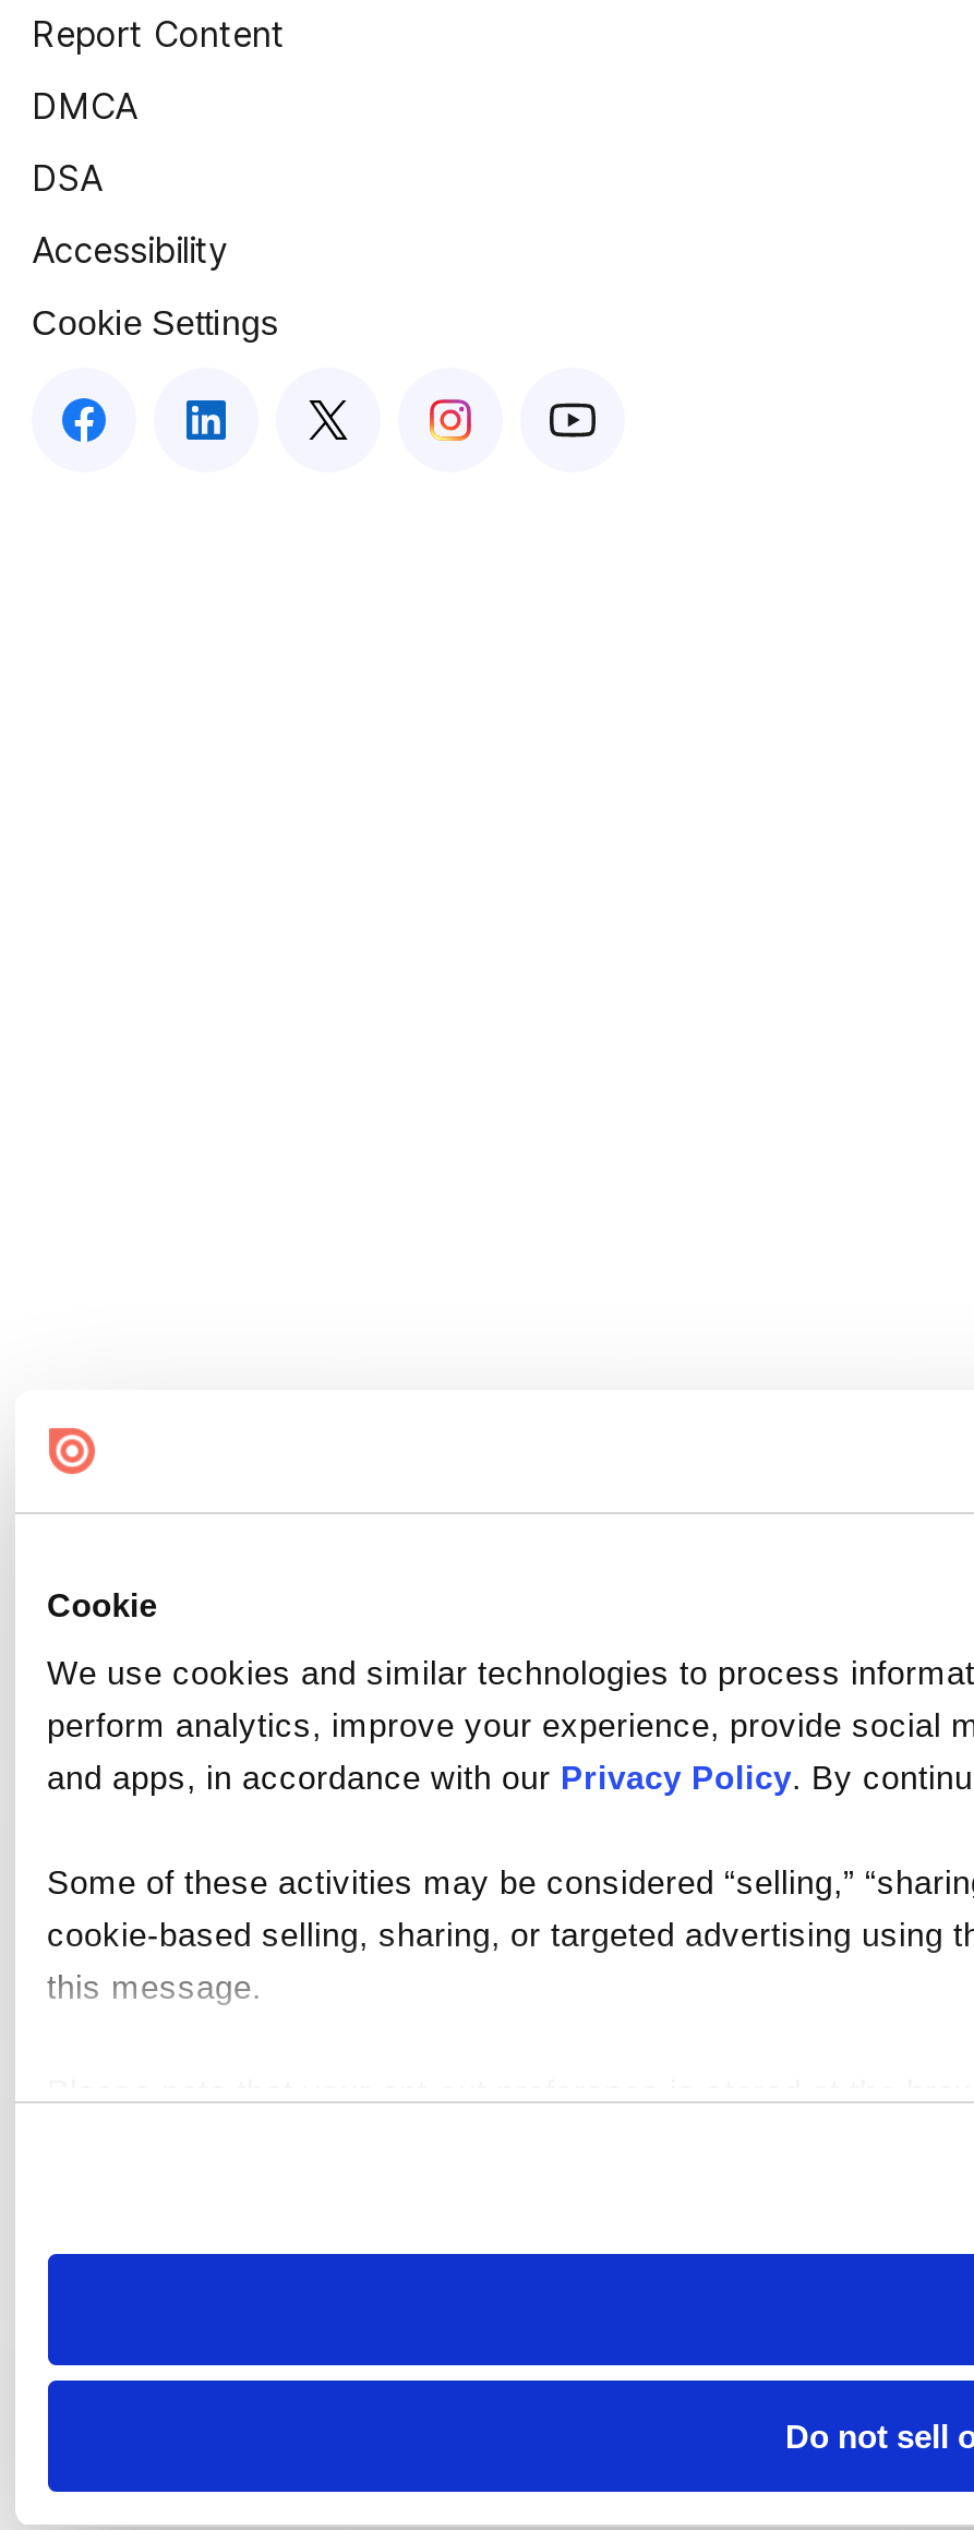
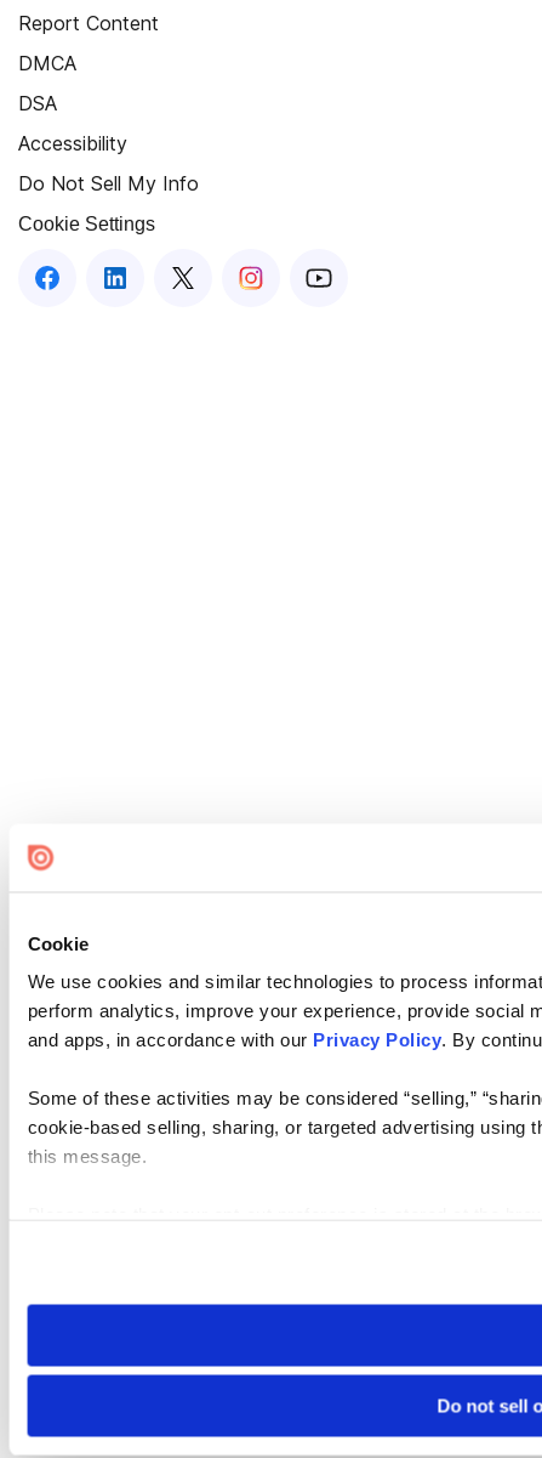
+ Do Not Sell My Info
